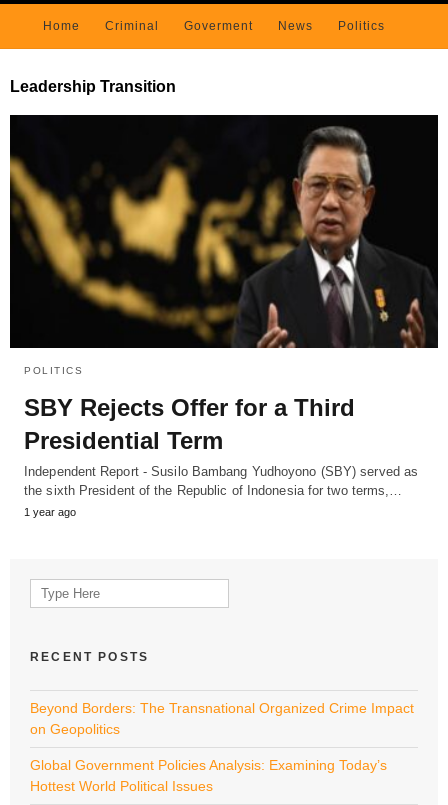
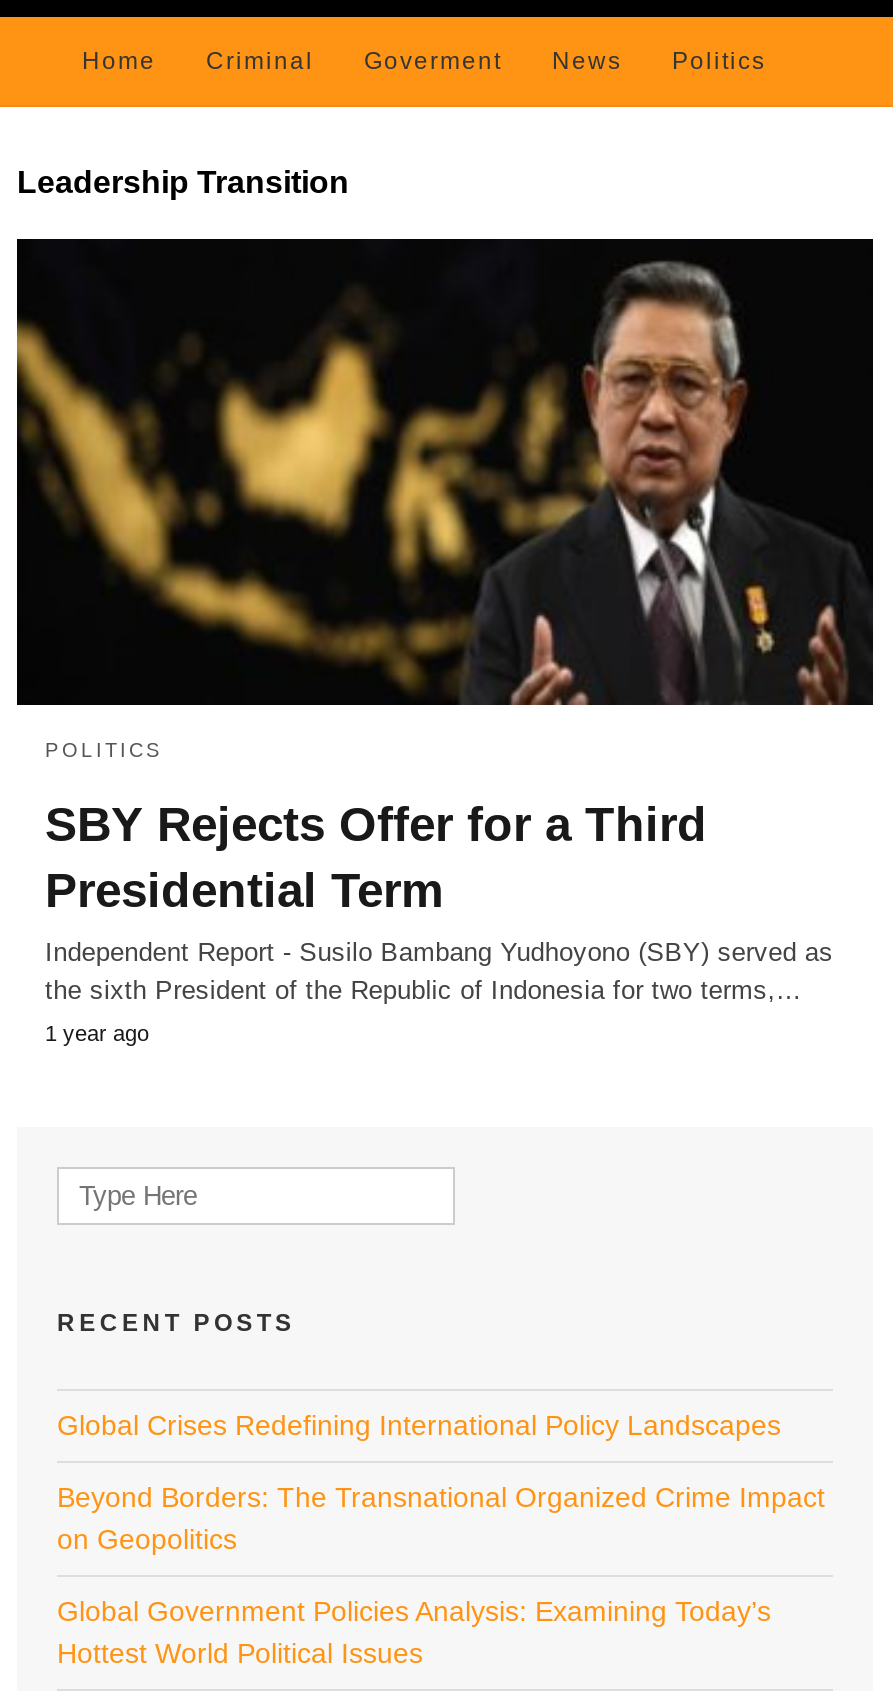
+ Global Crises Redefining International Policy Landscapes
